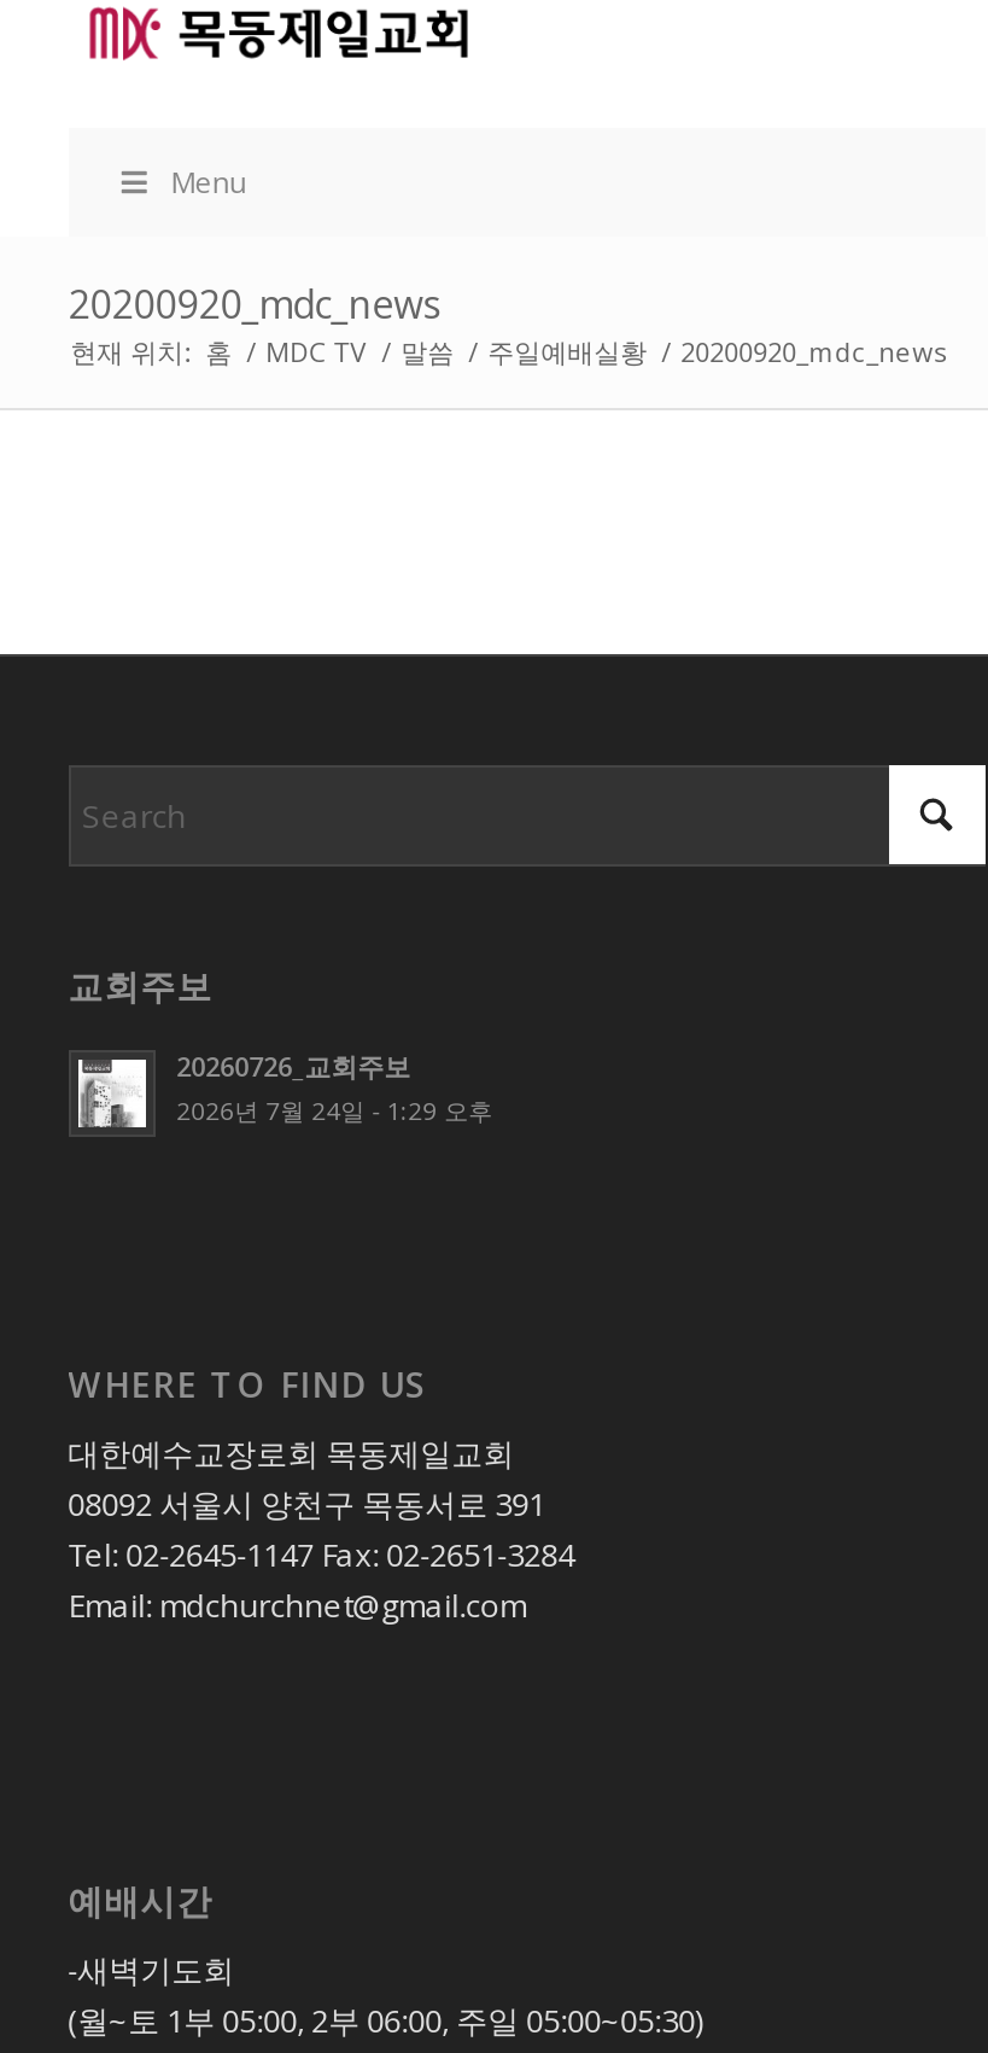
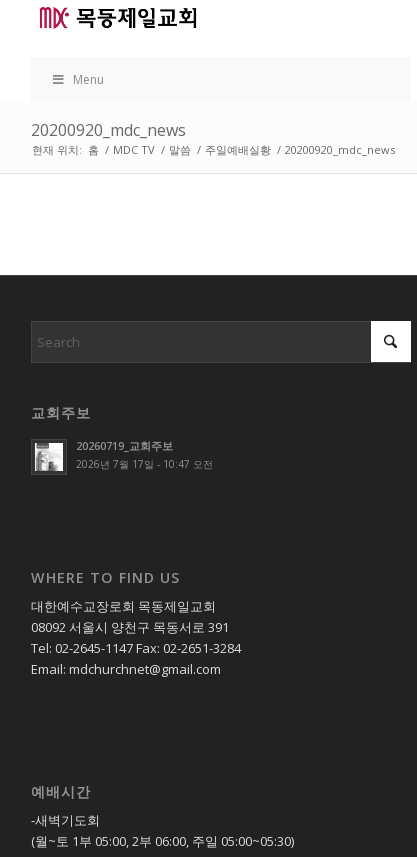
- 20260726_교회주보
- 2026년 7월 24일 - 1:29 오후
+ 20260719_교회주보
+ 2026년 7월 17일 - 10:47 오전
